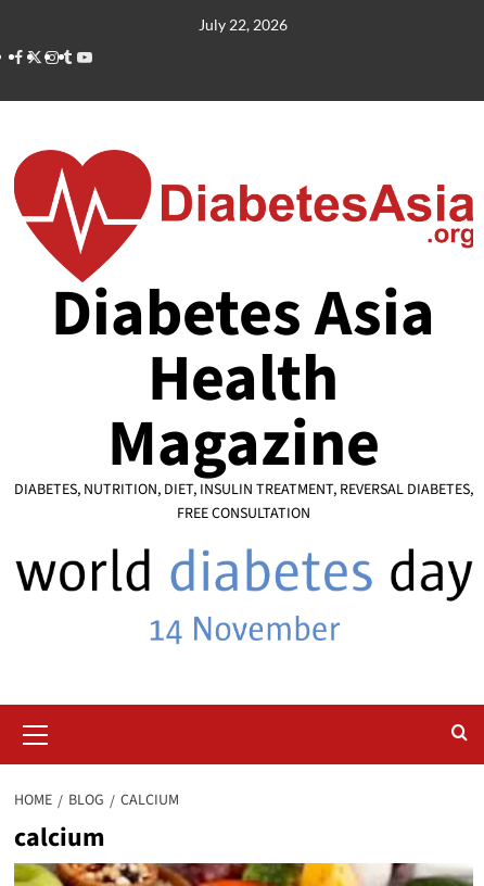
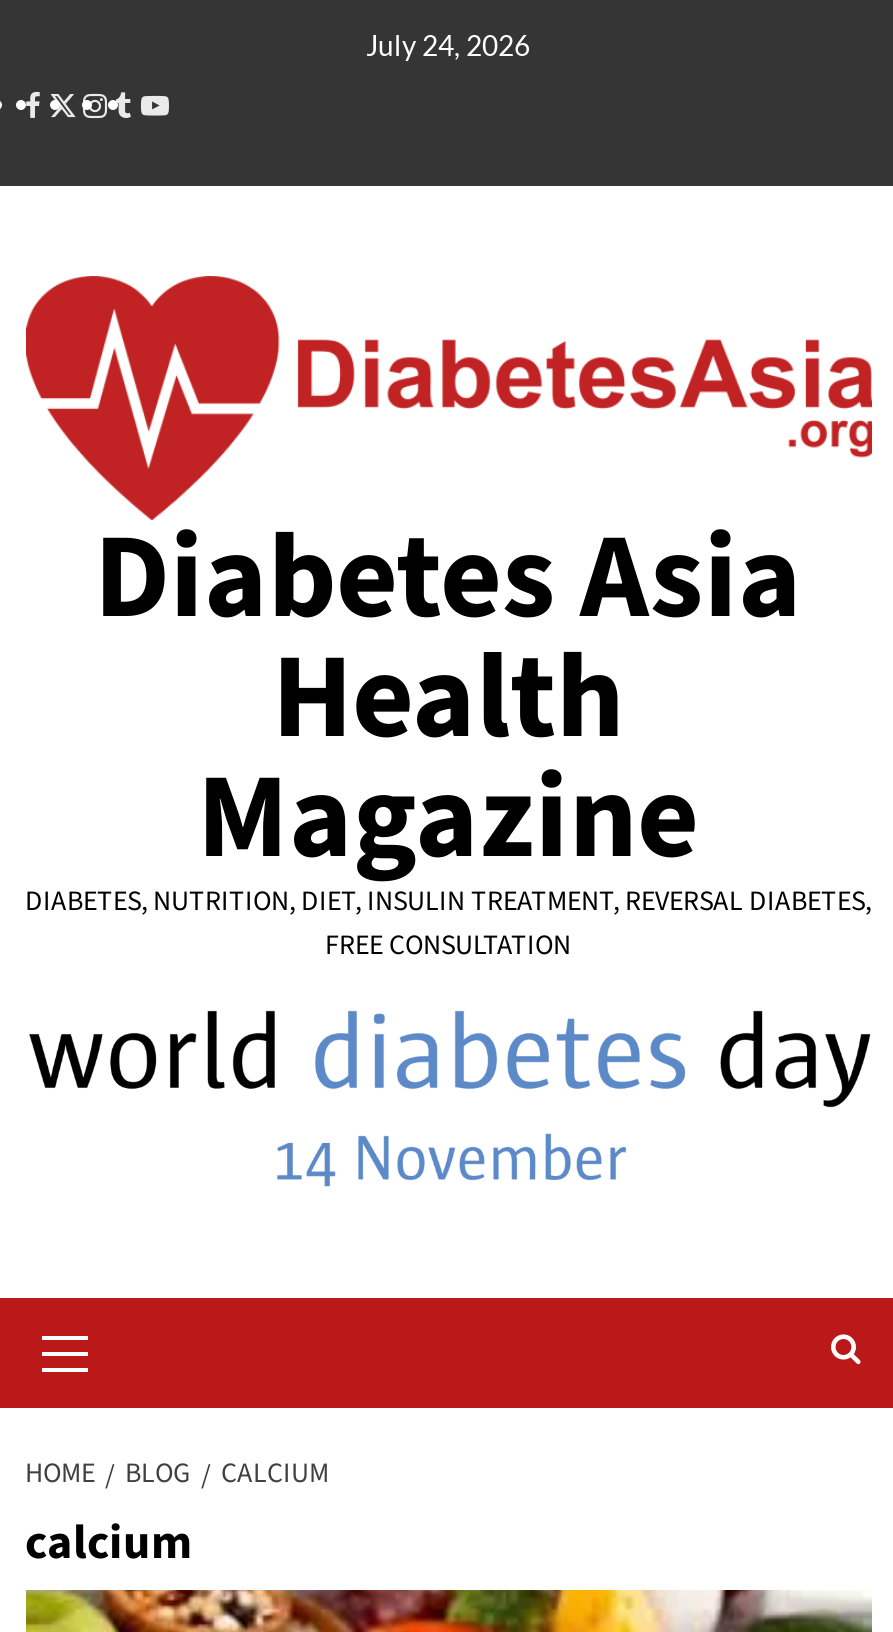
- July 22, 2026
+ July 24, 2026
